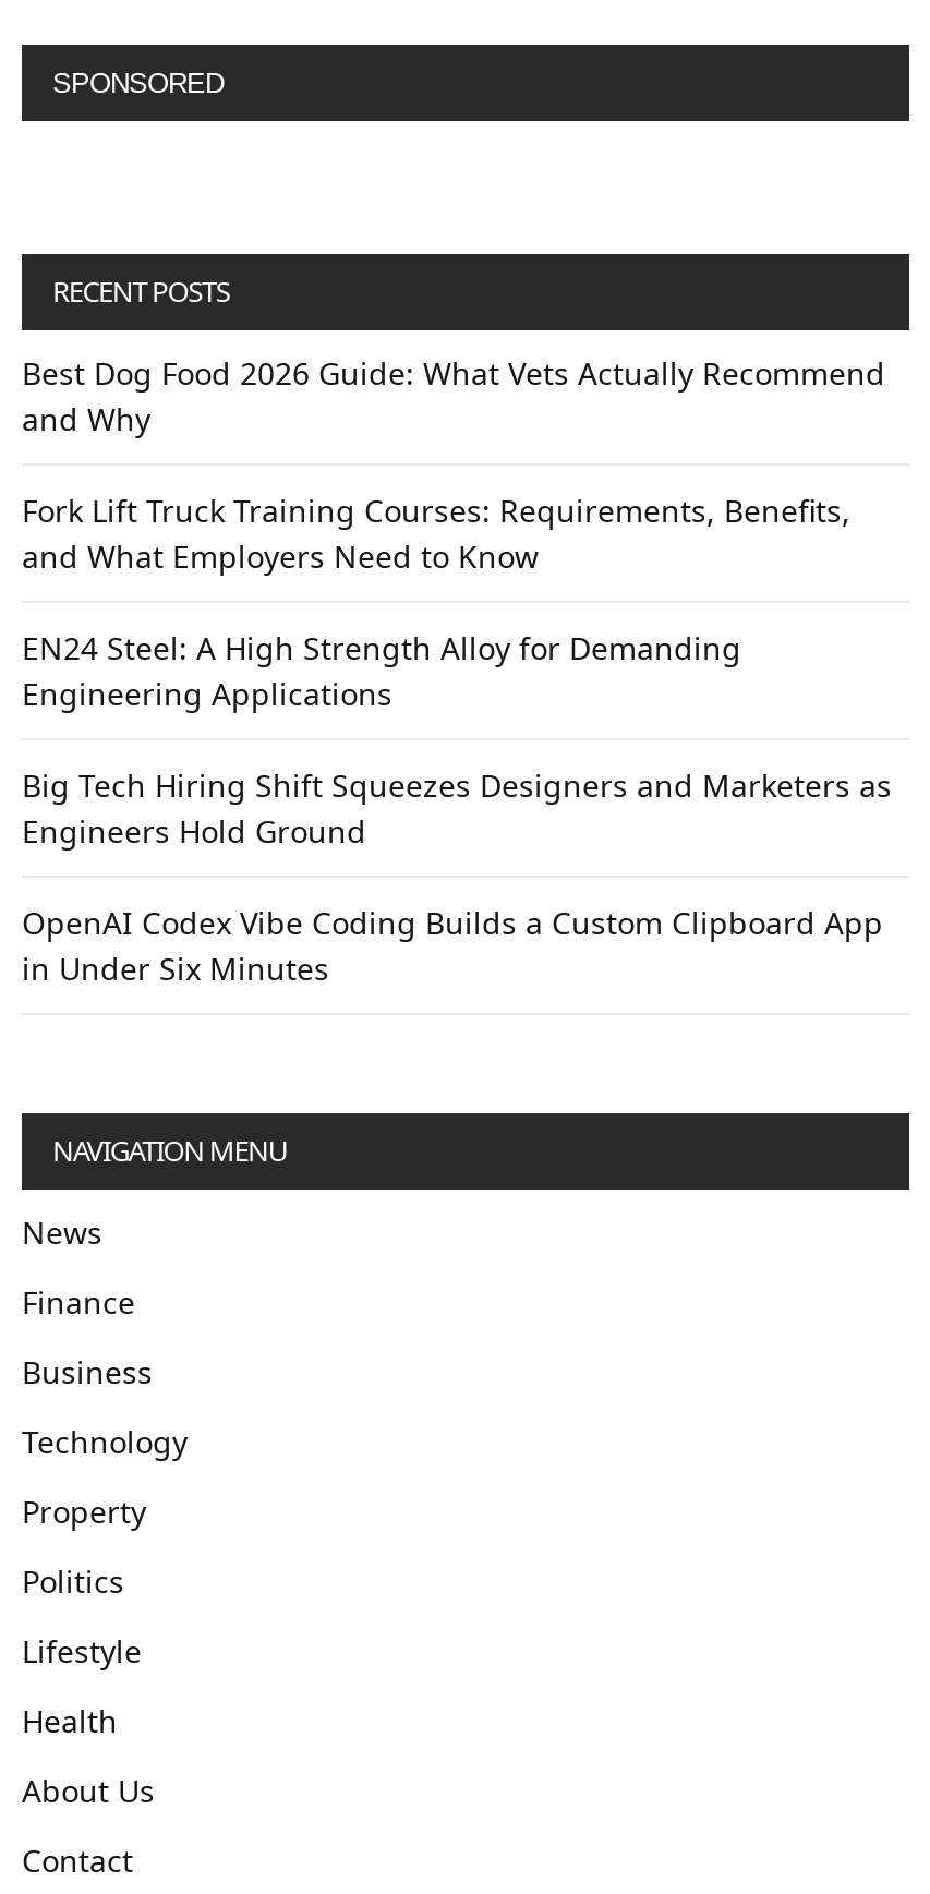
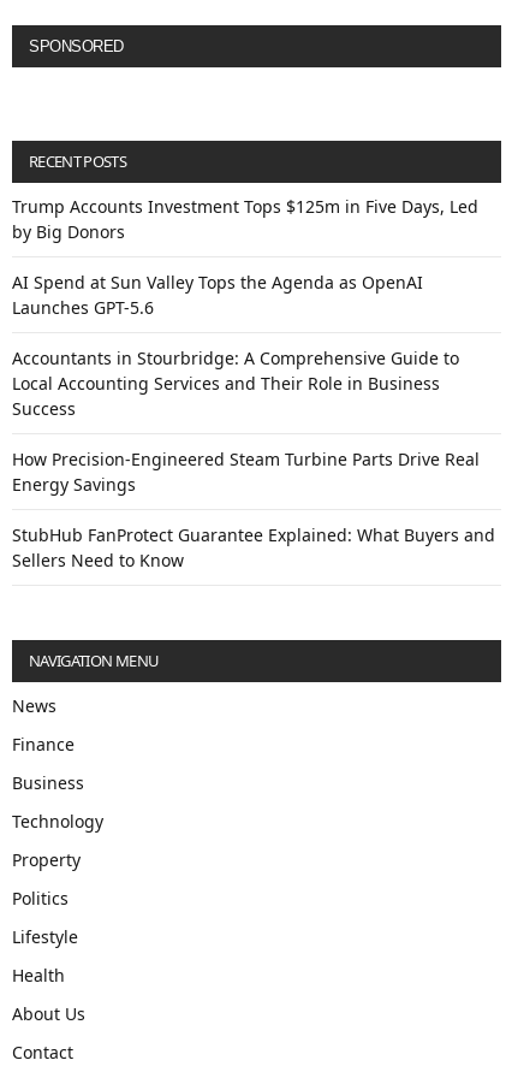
- Best Dog Food 2026 Guide: What Vets Actually Recommend
- and Why
+ Trump Accounts Investment Tops $125m in Five Days, Led
+ by Big Donors

- Fork Lift Truck Training Courses: Requirements, Benefits,
- and What Employers Need to Know
+ AI Spend at Sun Valley Tops the Agenda as OpenAI
+ Launches GPT-5.6

- EN24 Steel: A High Strength Alloy for Demanding
- Engineering Applications
+ Accountants in Stourbridge: A Comprehensive Guide to
+ Local Accounting Services and Their Role in Business
+ Success

- Big Tech Hiring Shift Squeezes Designers and Marketers as
- Engineers Hold Ground
+ How Precision-Engineered Steam Turbine Parts Drive Real
+ Energy Savings

- OpenAI Codex Vibe Coding Builds a Custom Clipboard App
- in Under Six Minutes
+ StubHub FanProtect Guarantee Explained: What Buyers and
+ Sellers Need to Know
